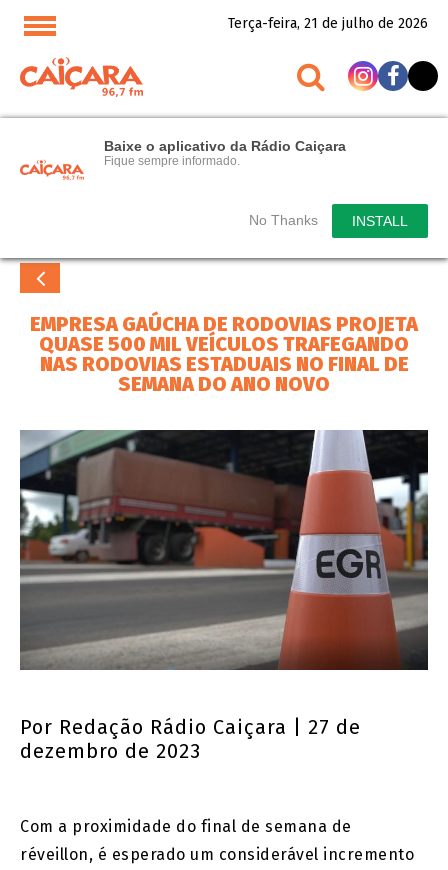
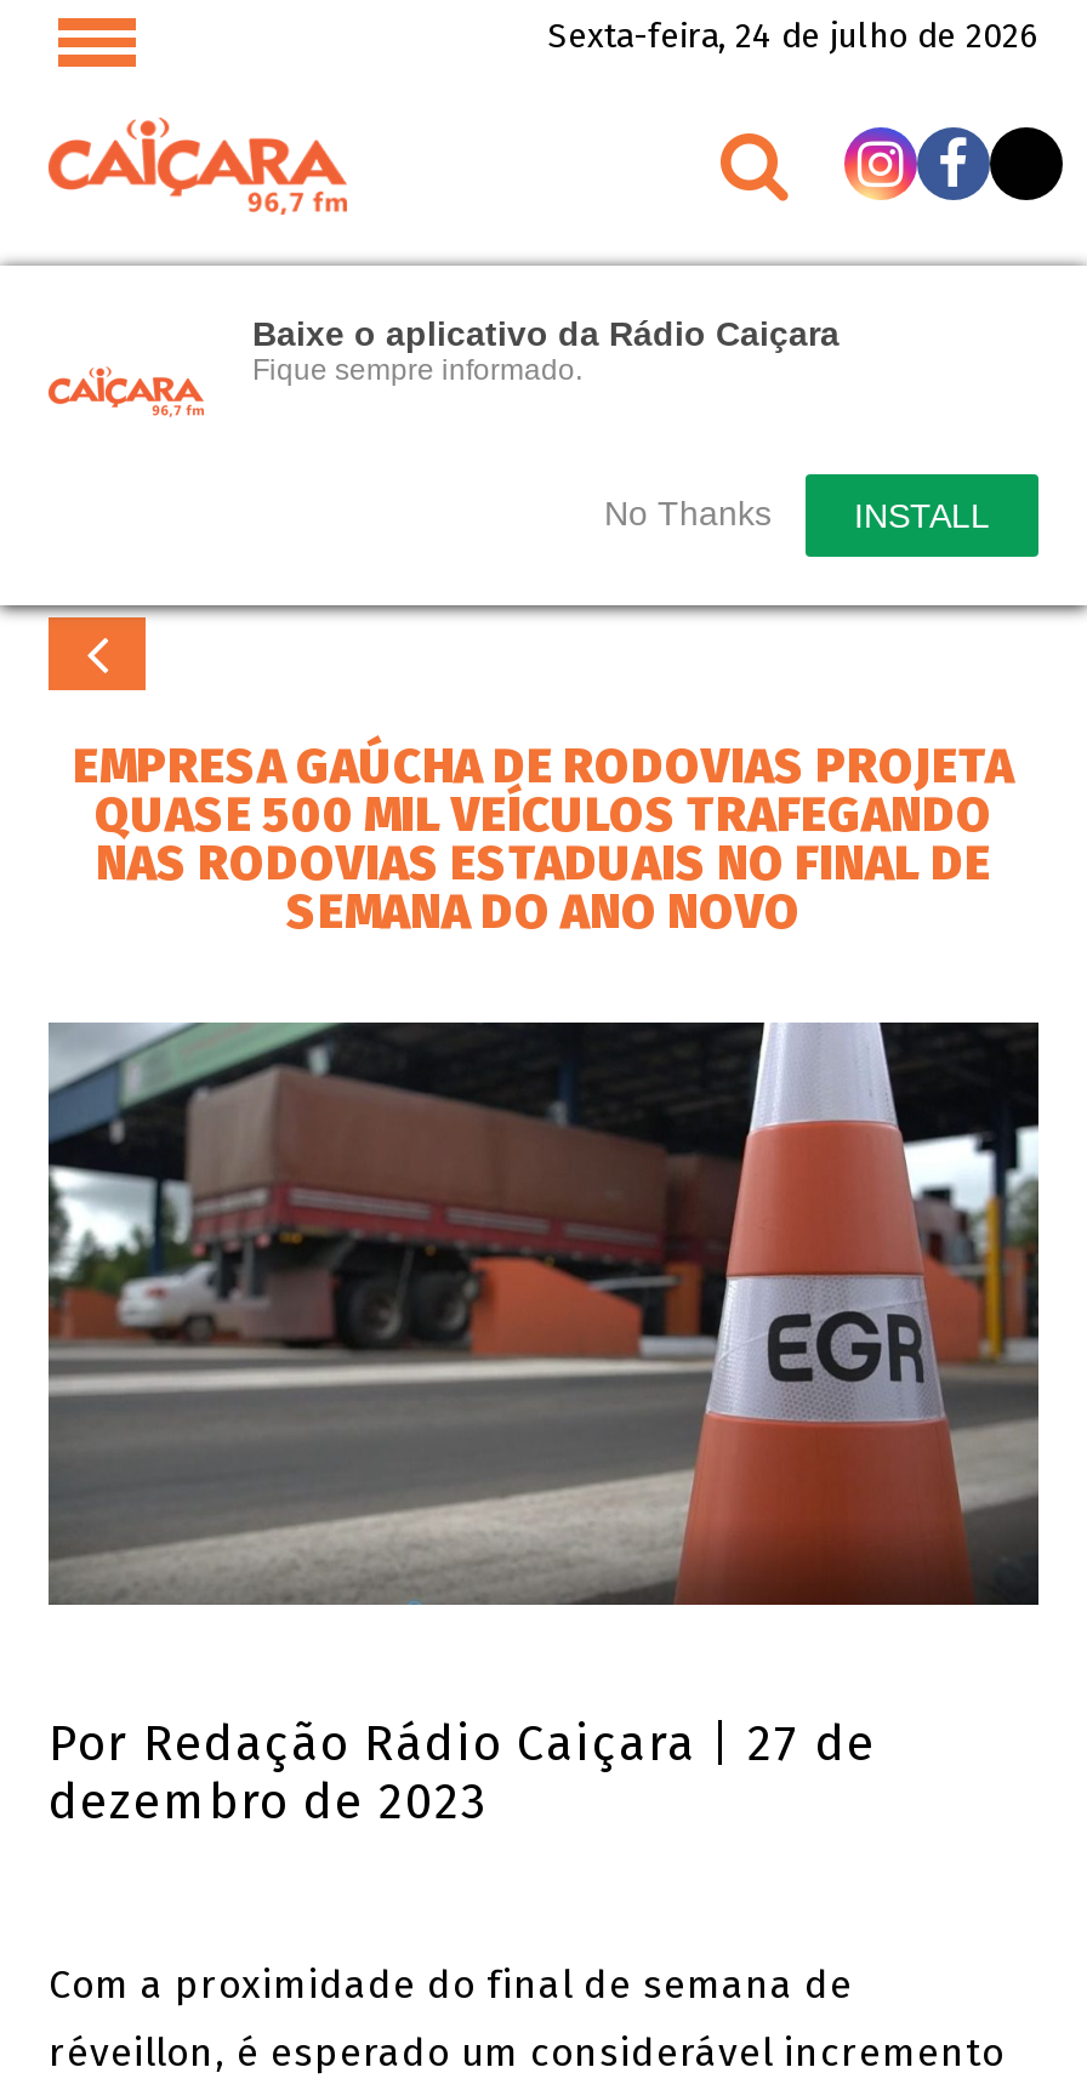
- Terça-feira, 21 de julho de 2026
+ Sexta-feira, 24 de julho de 2026
